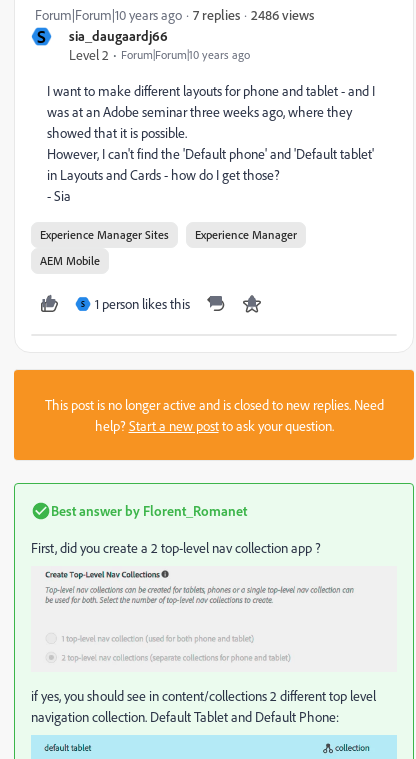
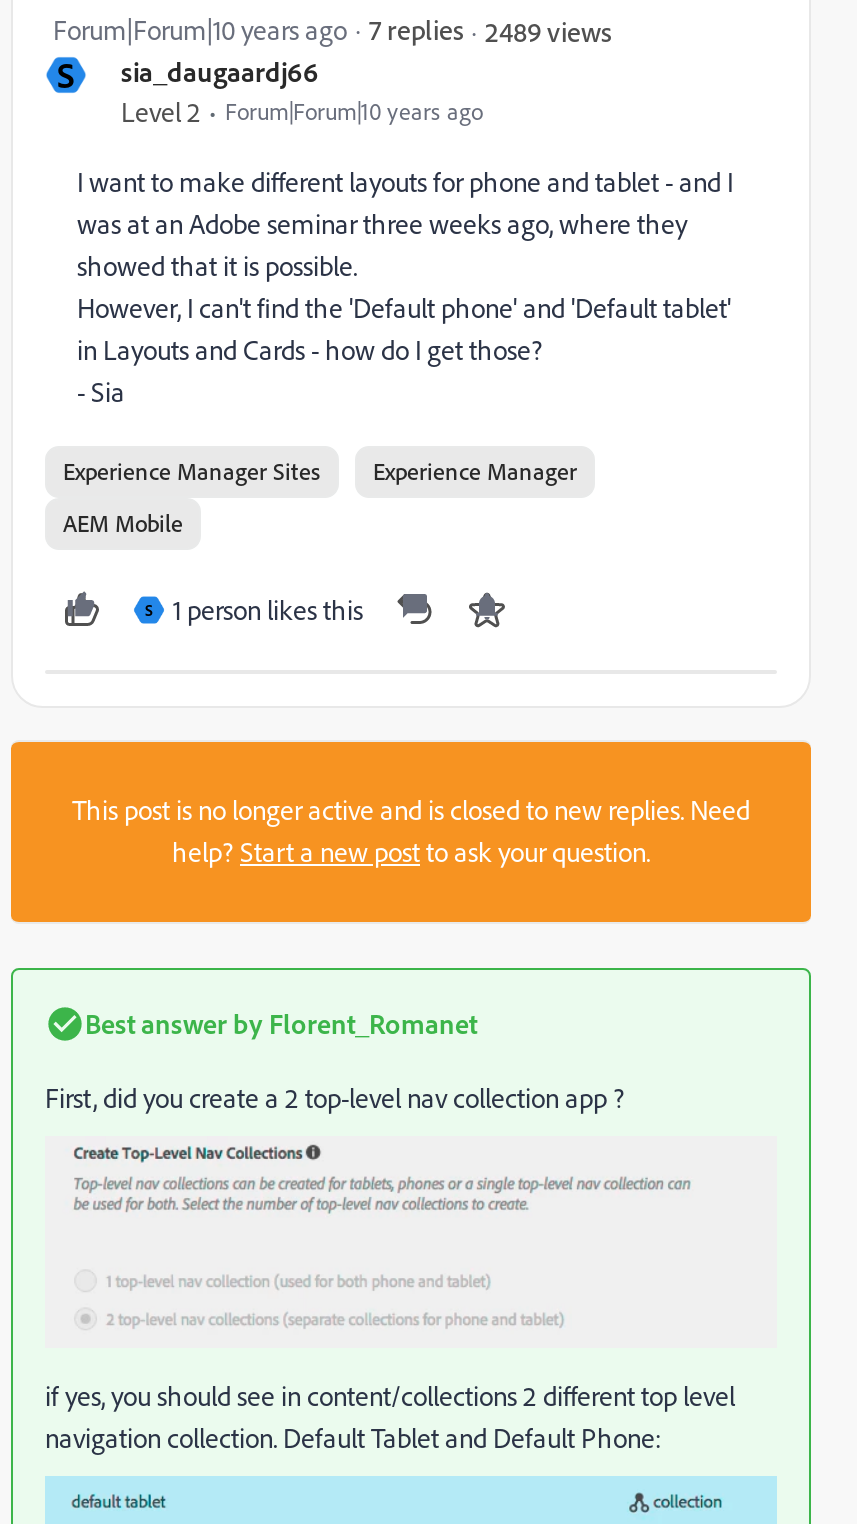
- 2486 views
+ 2489 views
